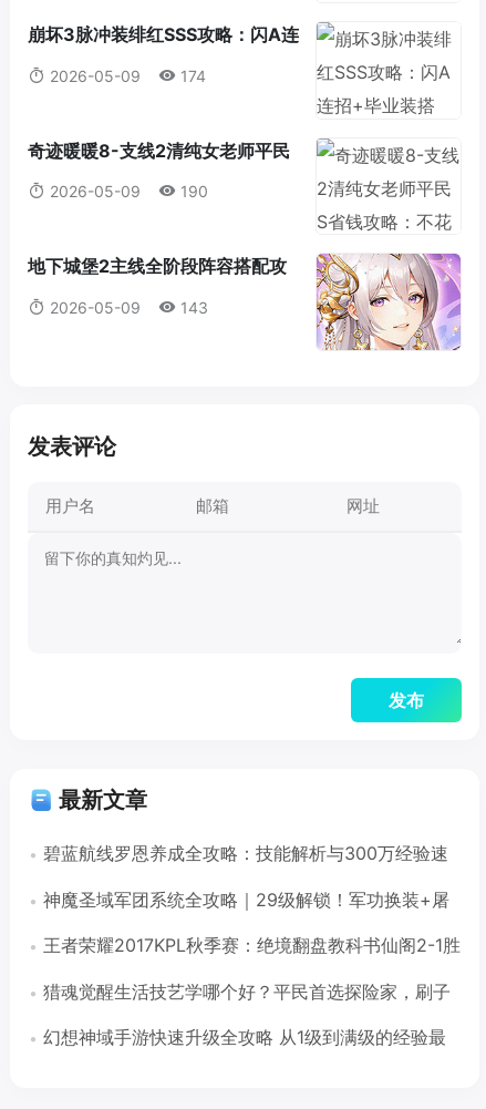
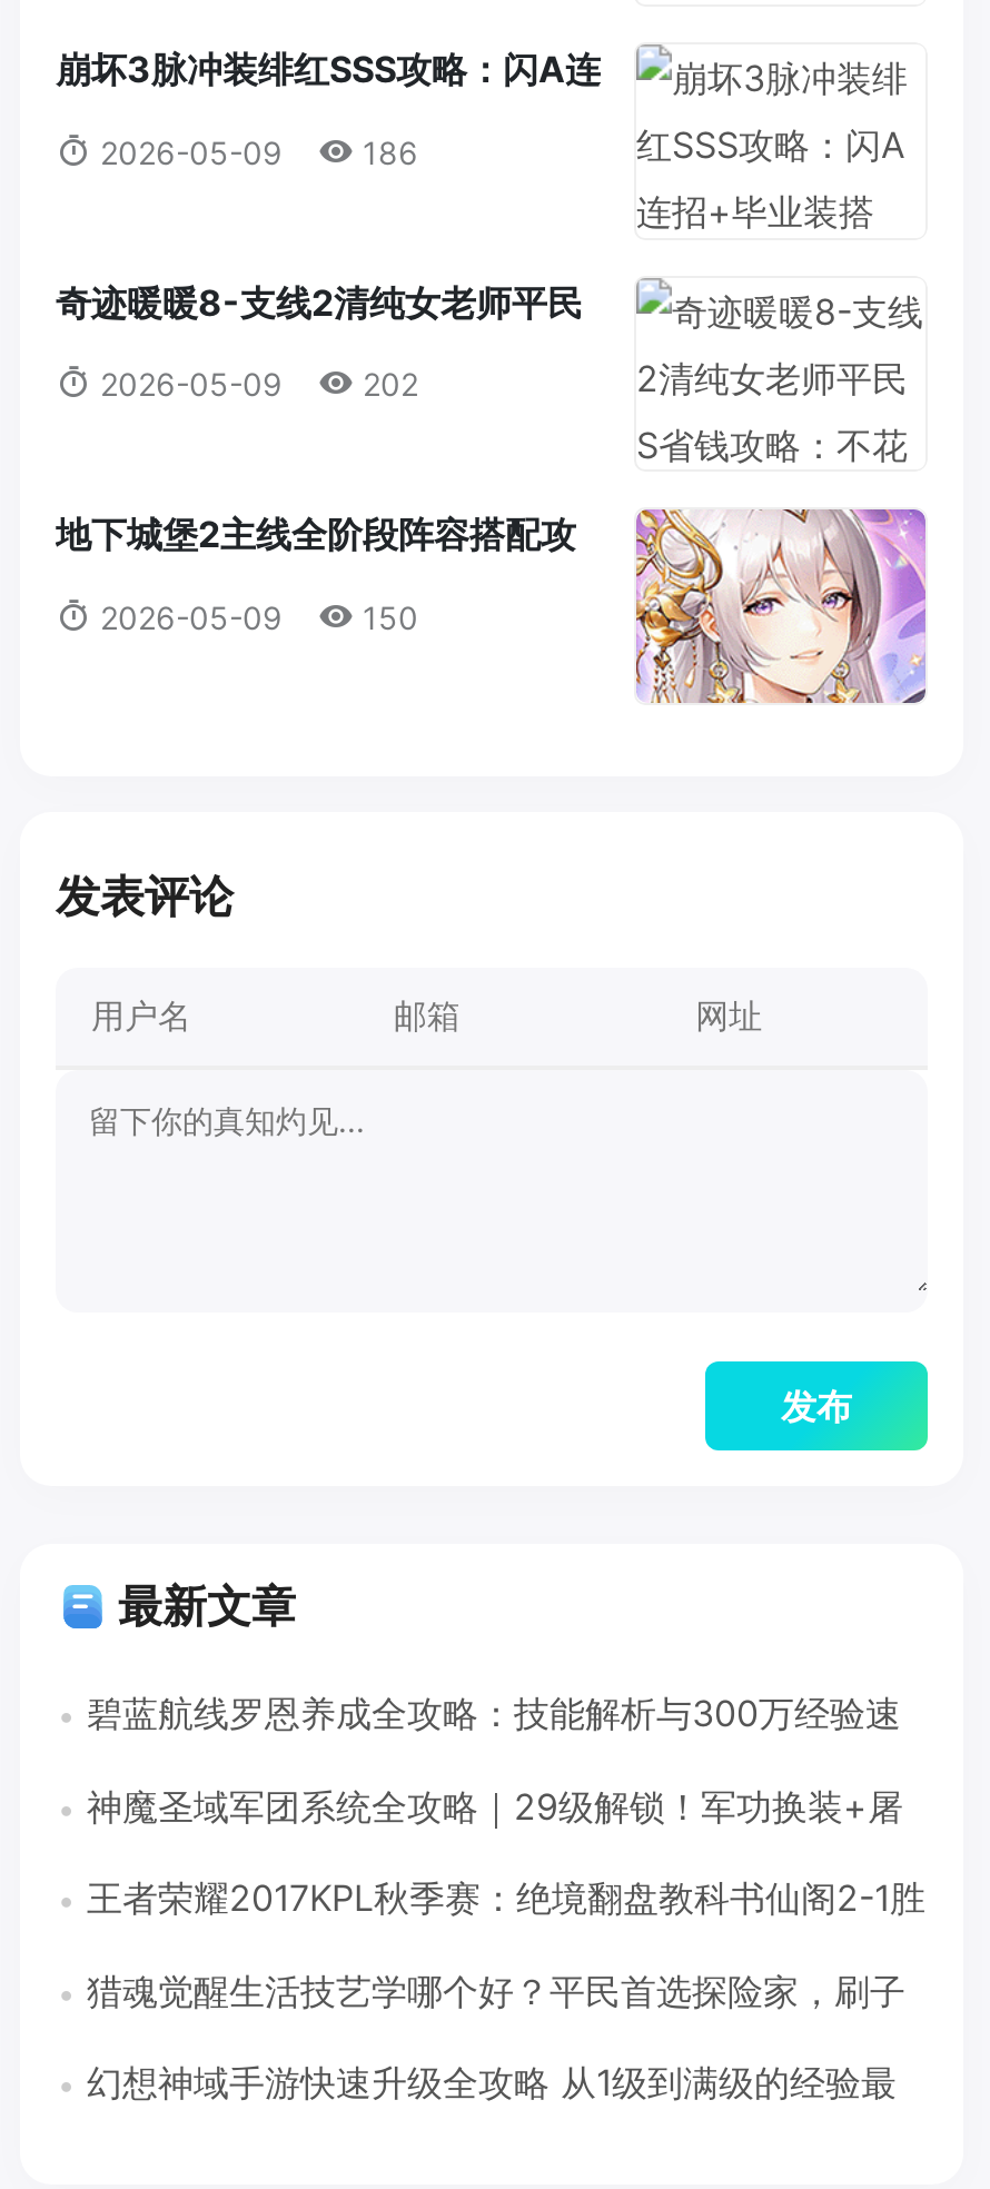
- 174
+ 186

- 190
+ 202

- 143
+ 150
